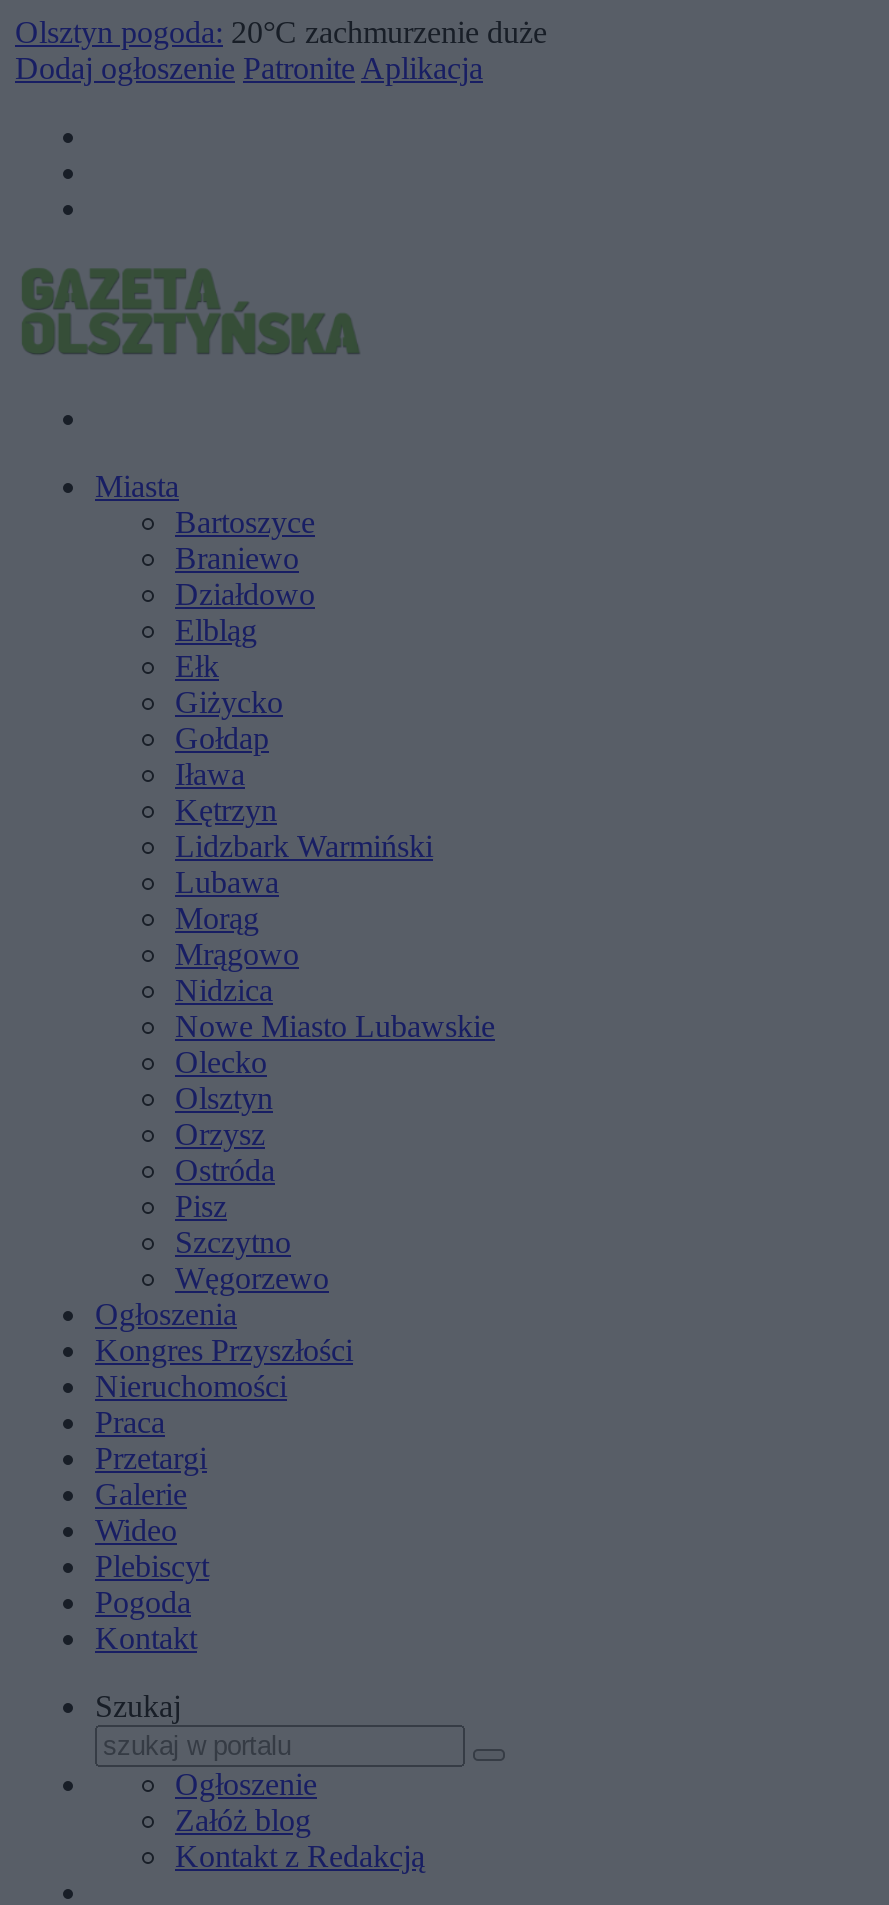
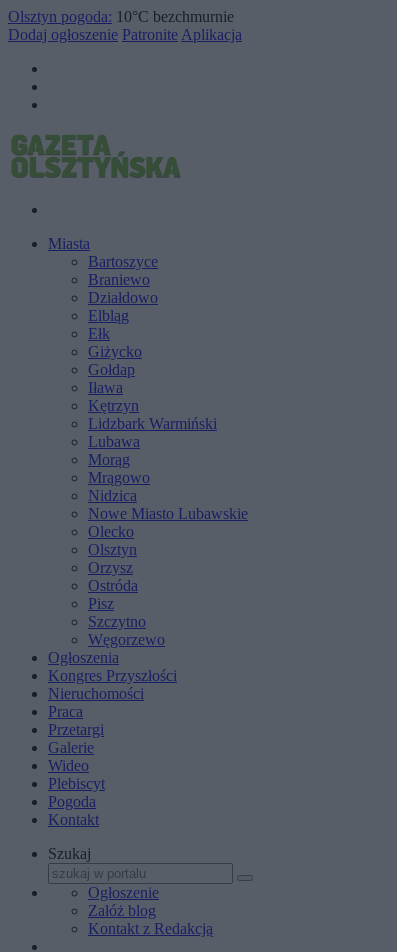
- Olsztyn pogoda: 20°C zachmurzenie duże
+ Olsztyn pogoda: 10°C bezchmurnie
